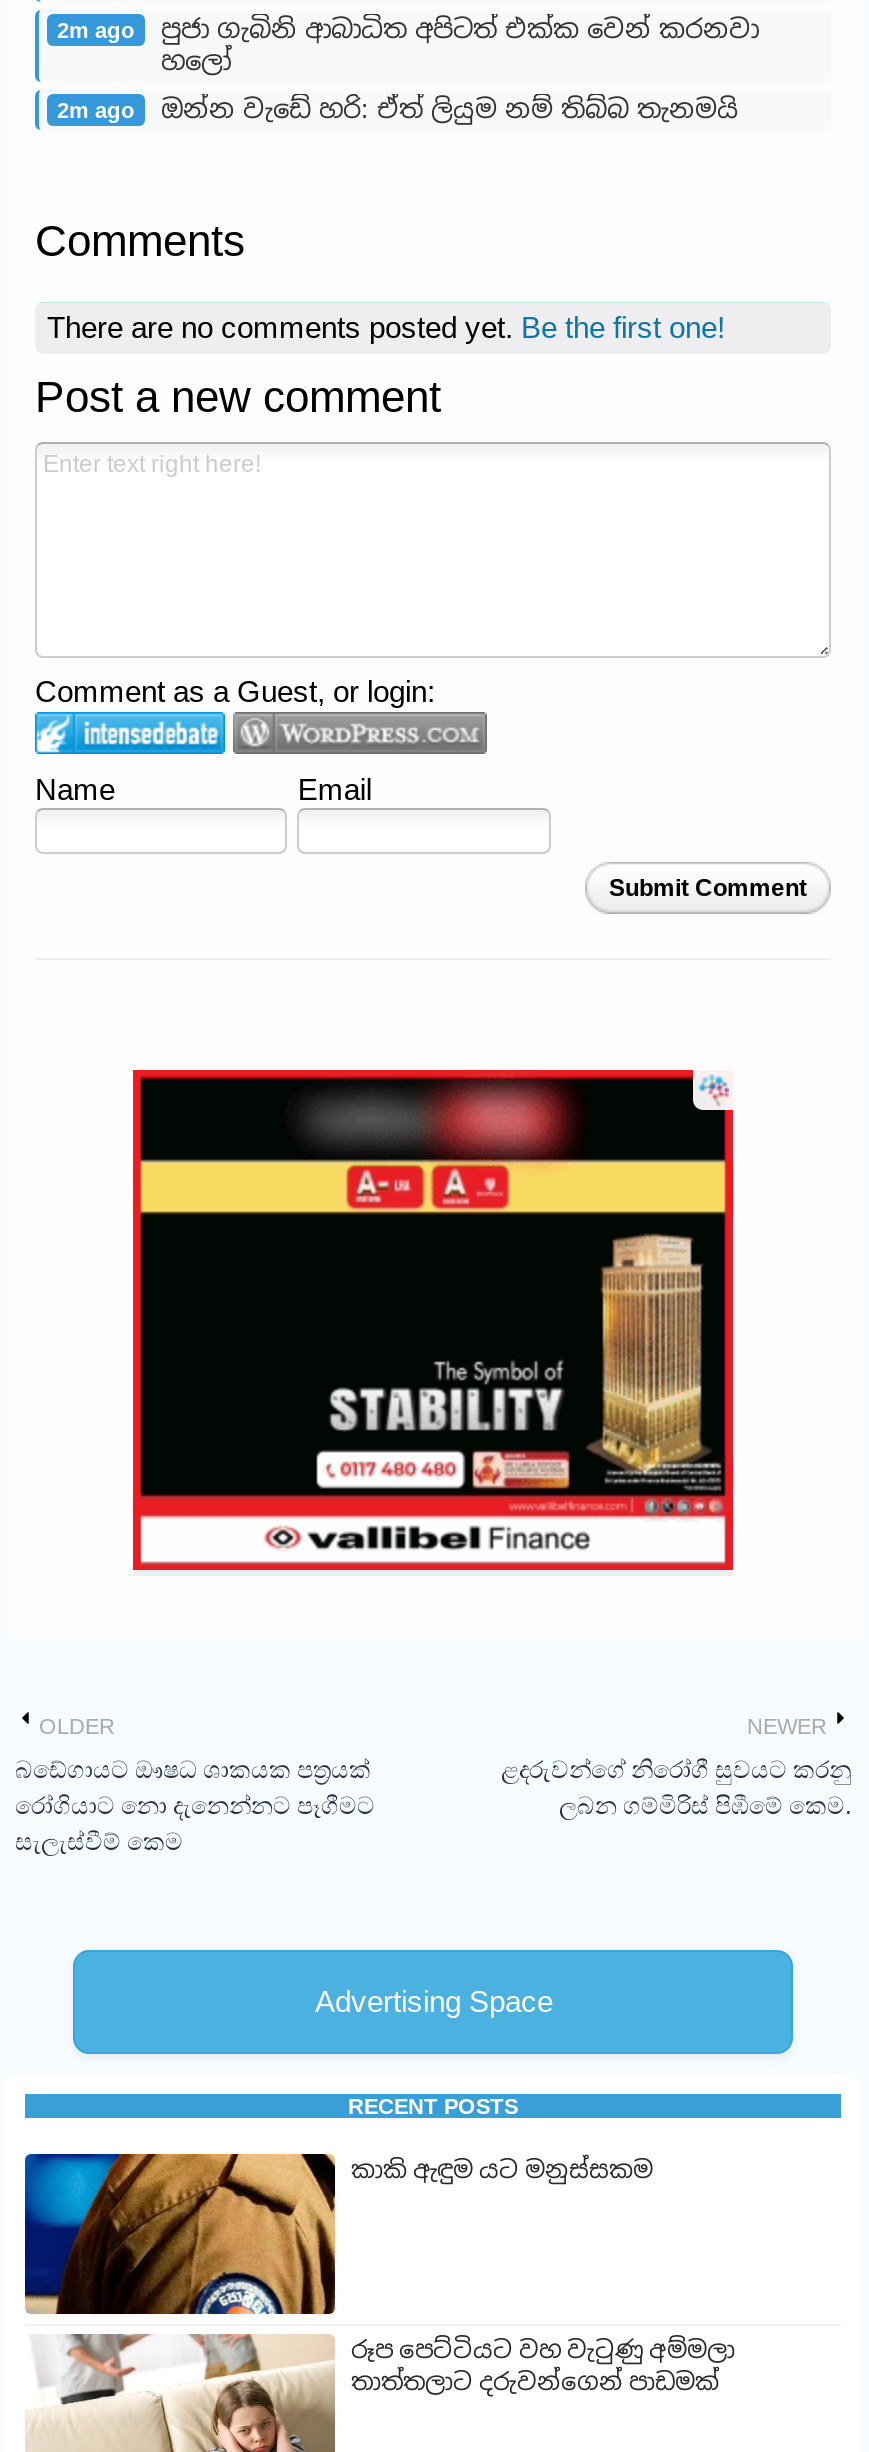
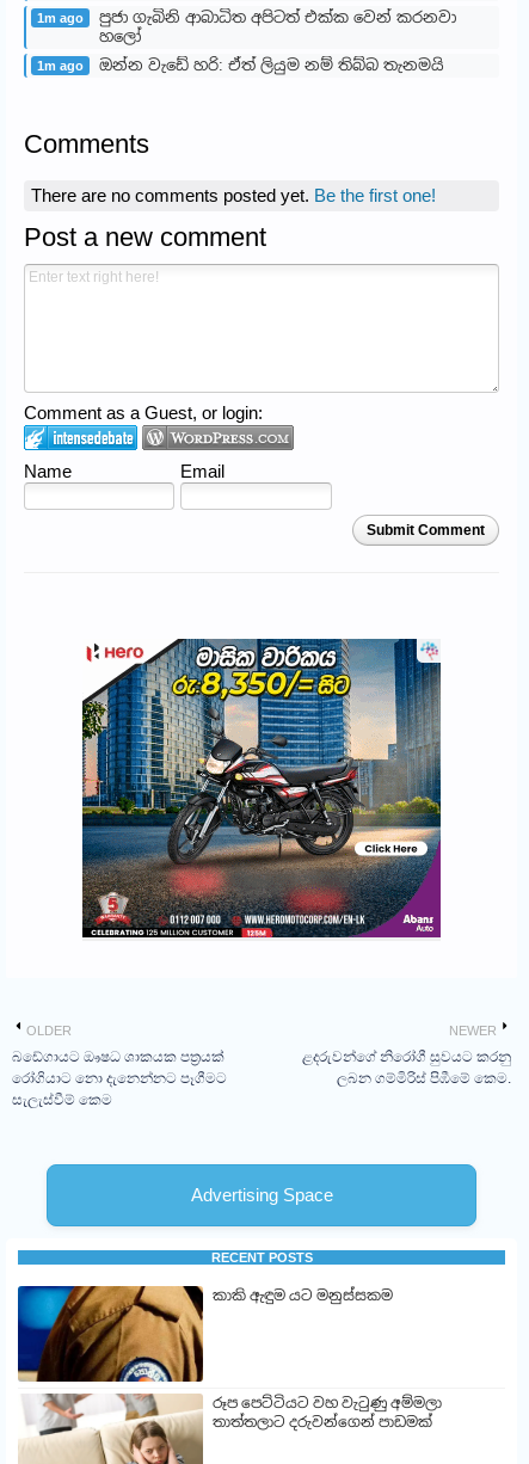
- 2m ago
+ 1m ago

- 2m ago
+ 1m ago

- [image]
+ [image]
